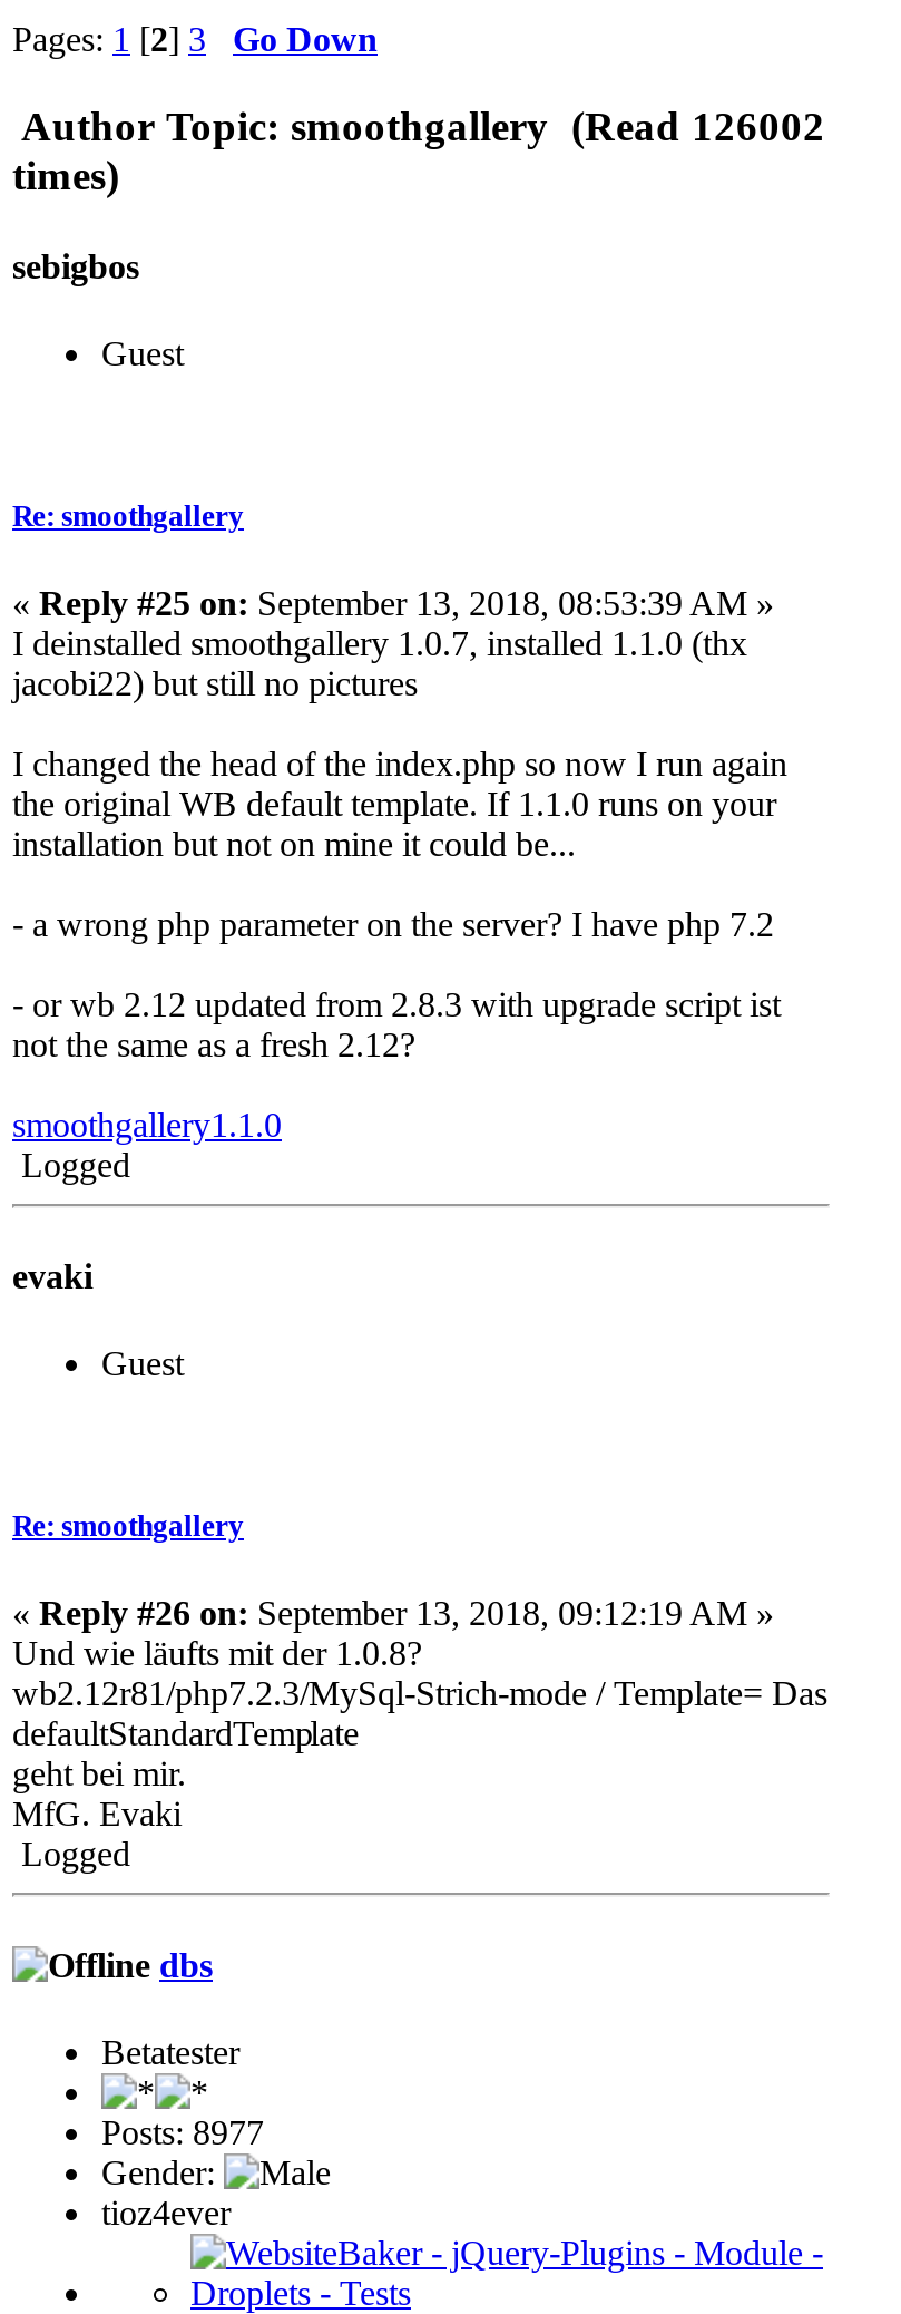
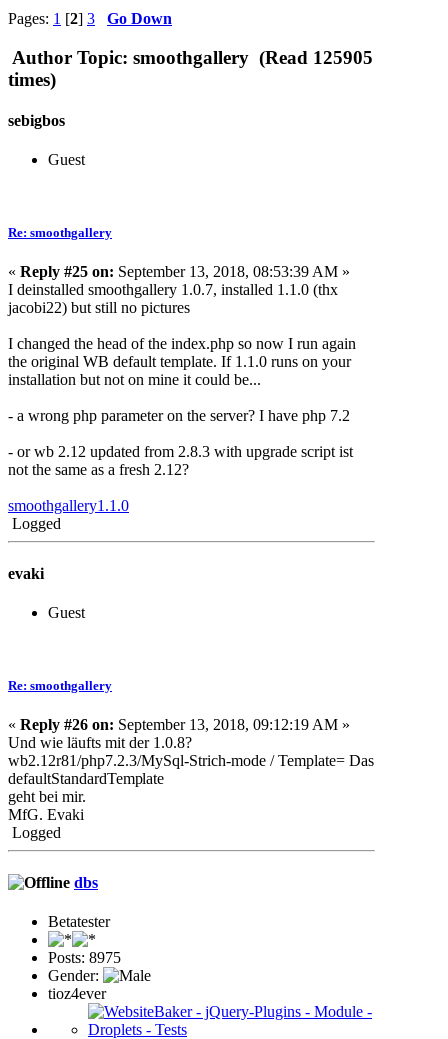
- Author Topic: smoothgallery (Read 126002
+ Author Topic: smoothgallery (Read 125905

- Posts: 8977
+ Posts: 8975
